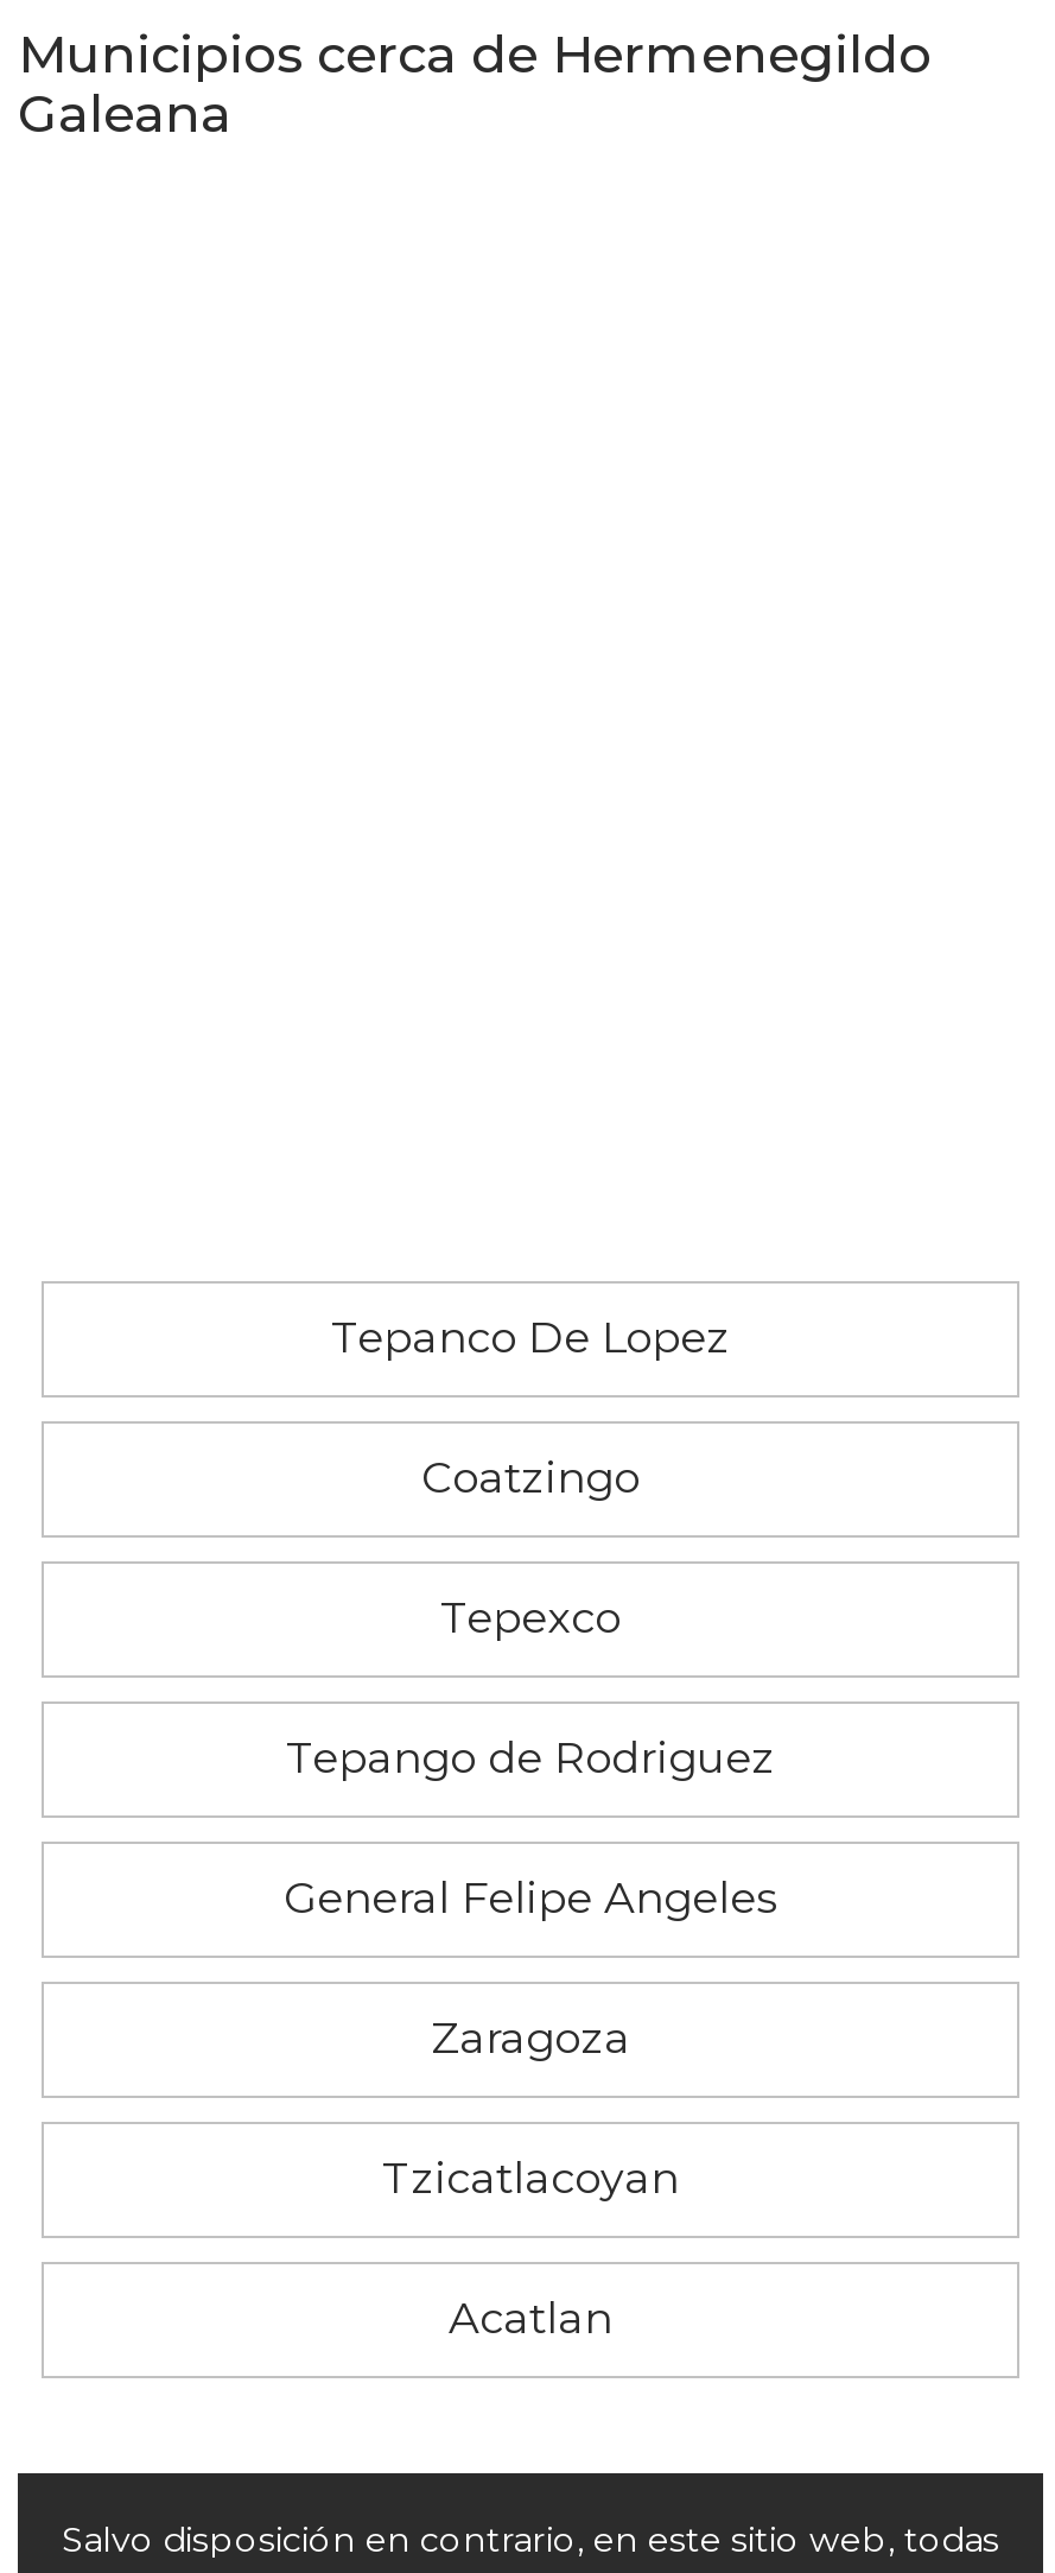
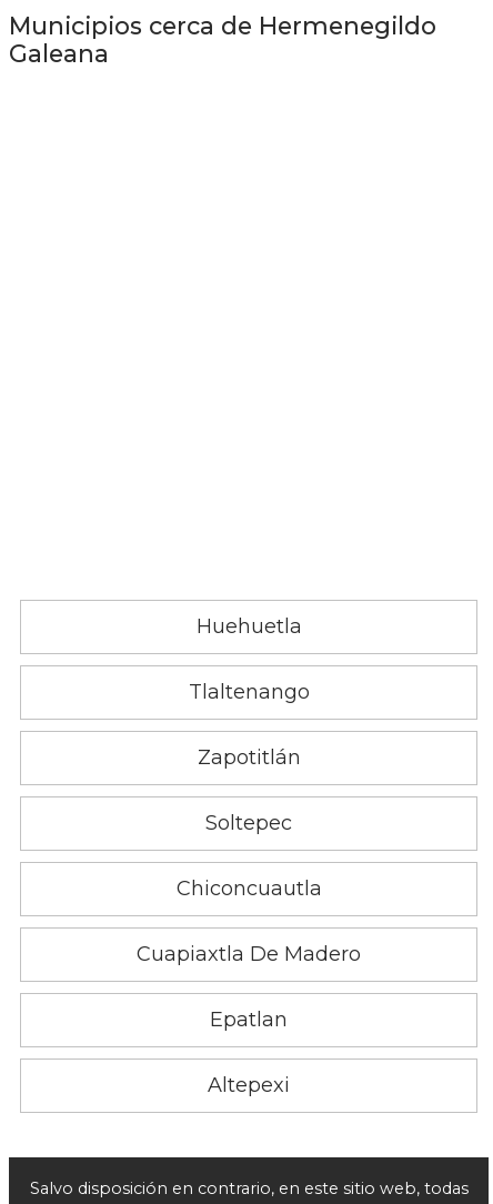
- Tepanco De Lopez
+ Huehuetla

- Coatzingo
+ Tlaltenango

- Tepexco
+ Zapotitlán

- Tepango de Rodriguez
+ Soltepec

- General Felipe Angeles
+ Chiconcuautla

- Zaragoza
+ Cuapiaxtla De Madero

- Tzicatlacoyan
+ Epatlan

- Acatlan
+ Altepexi
